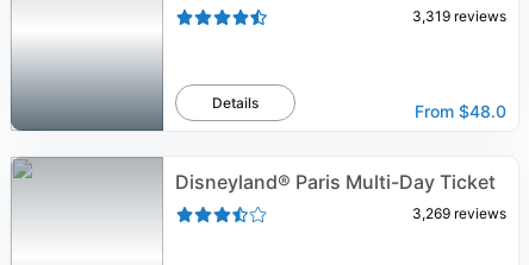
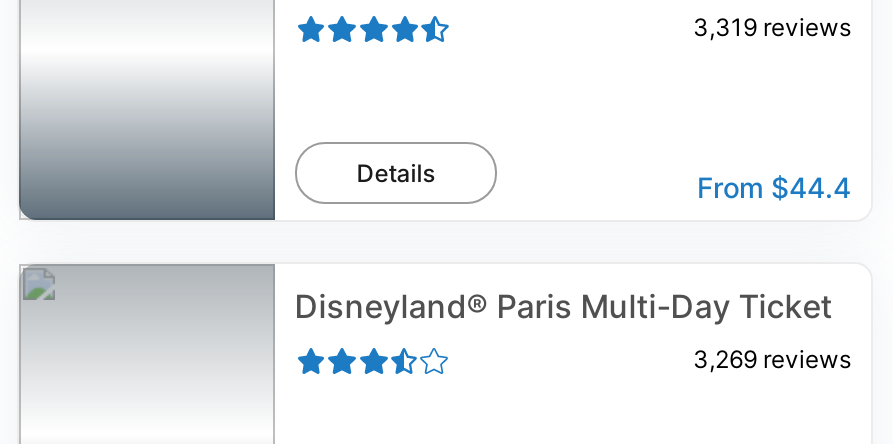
- From $48.0
+ From $44.4
